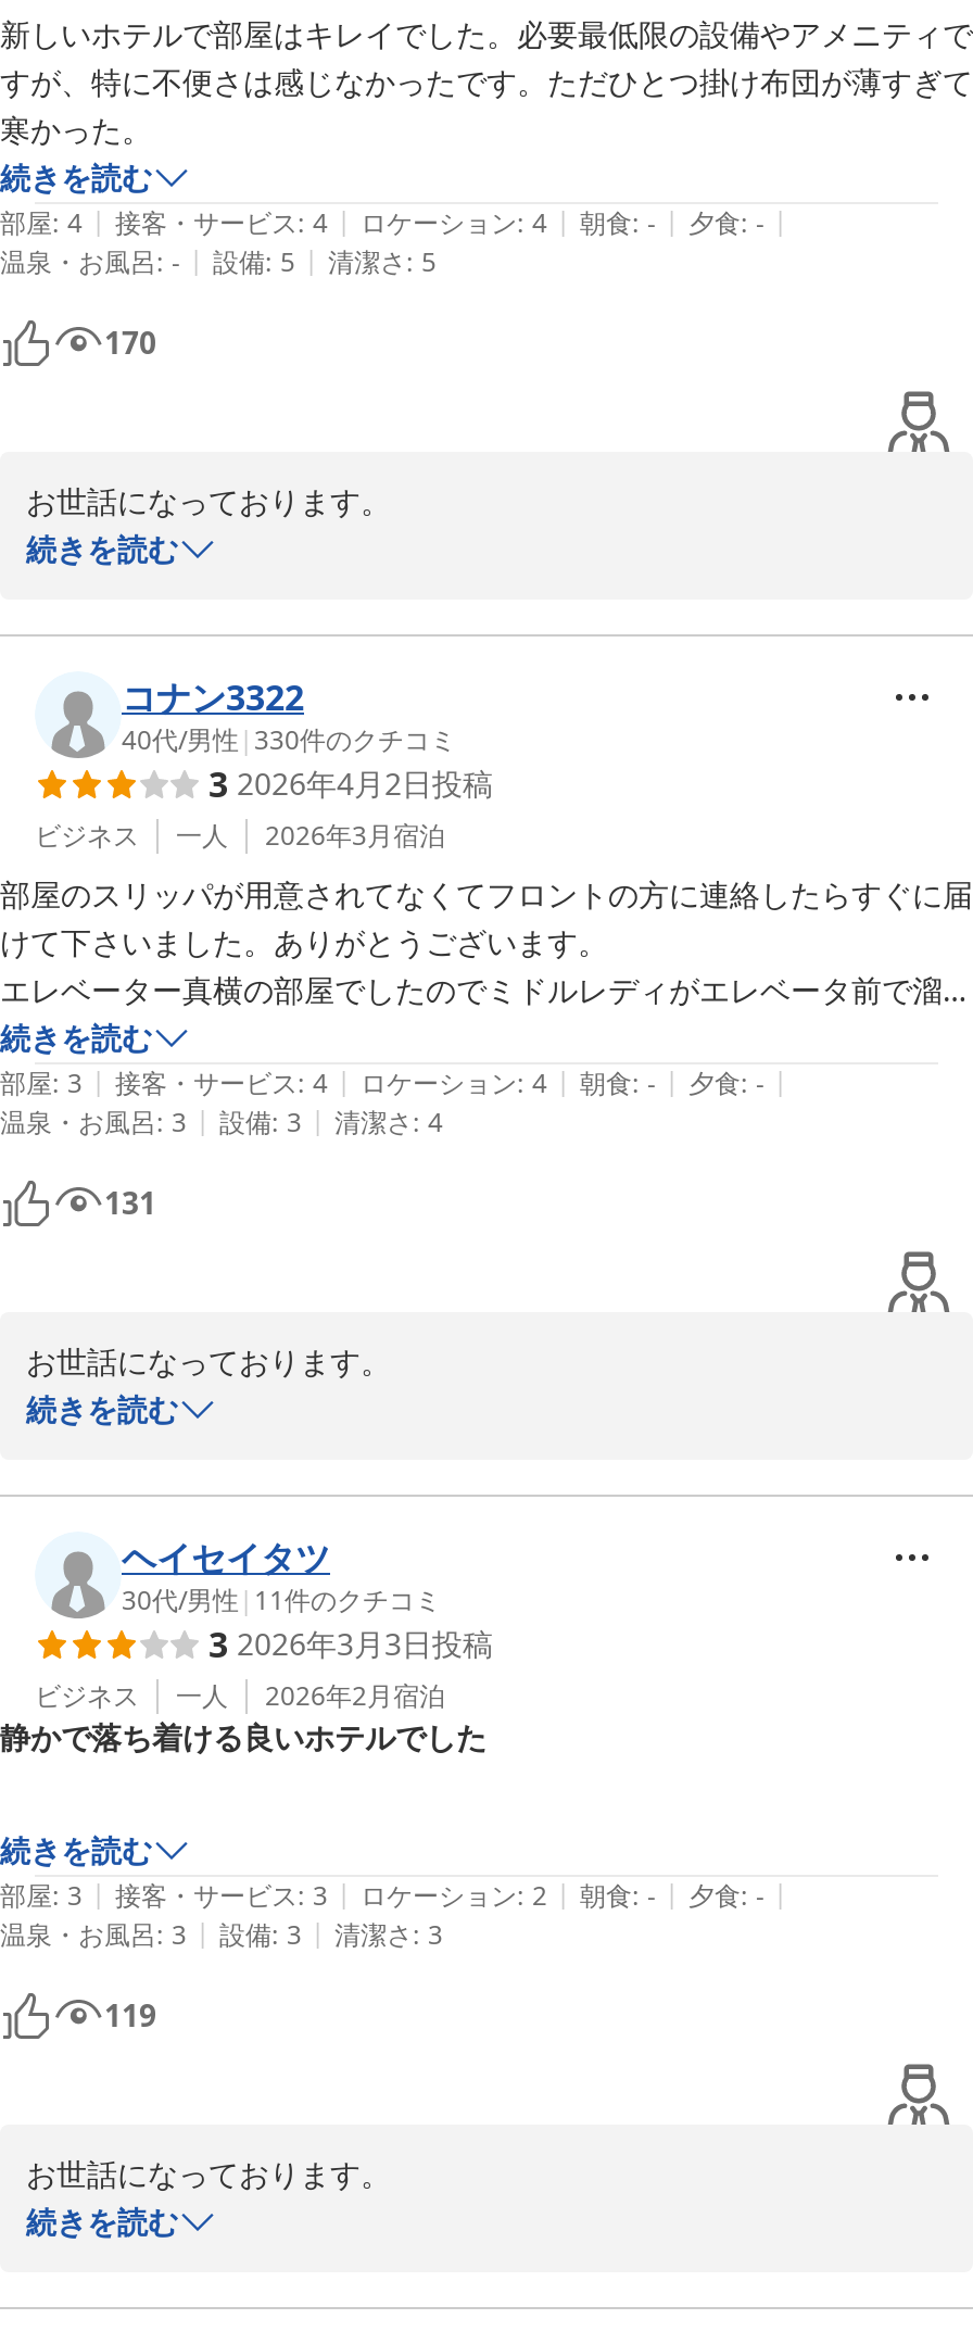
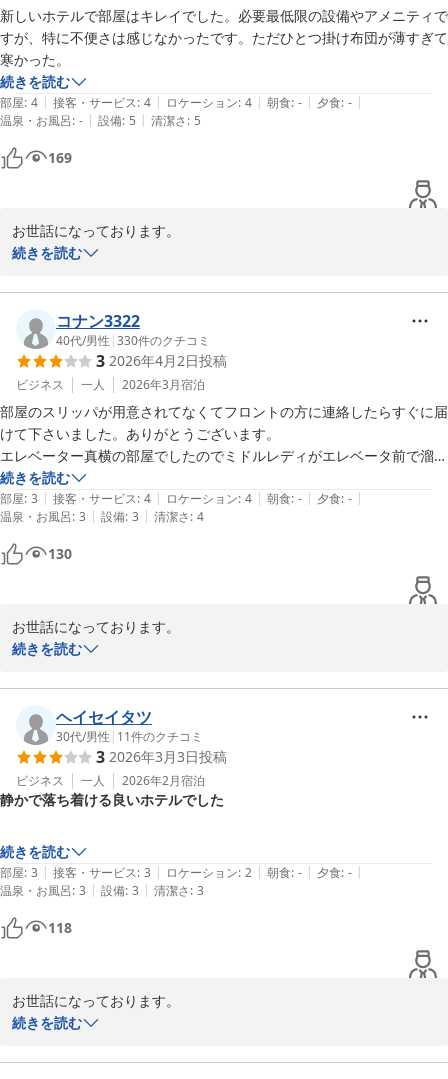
- 170
+ 169

- 131
+ 130

- 119
+ 118
